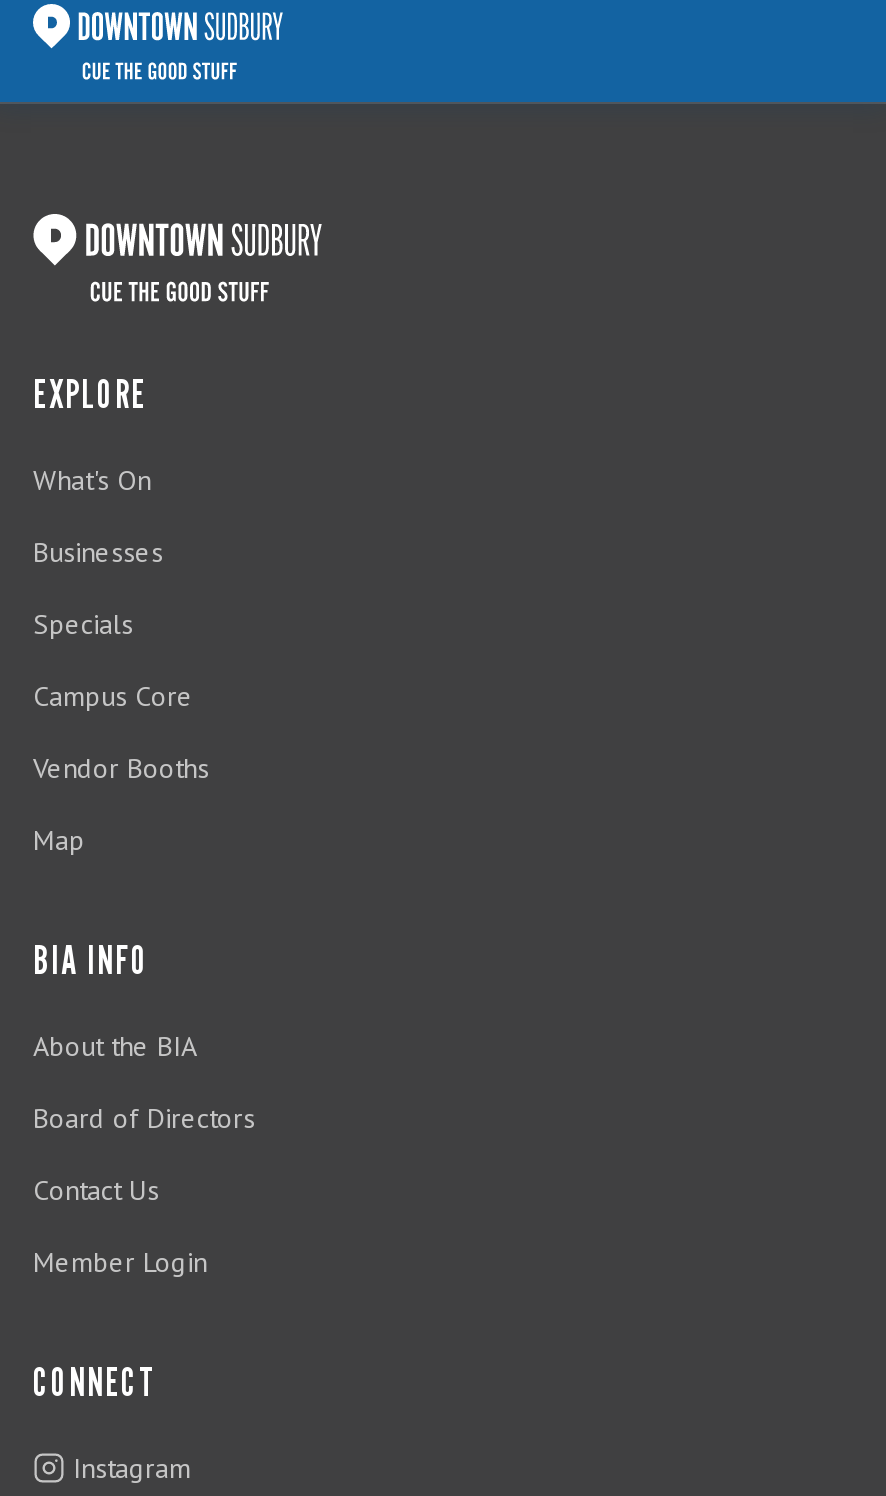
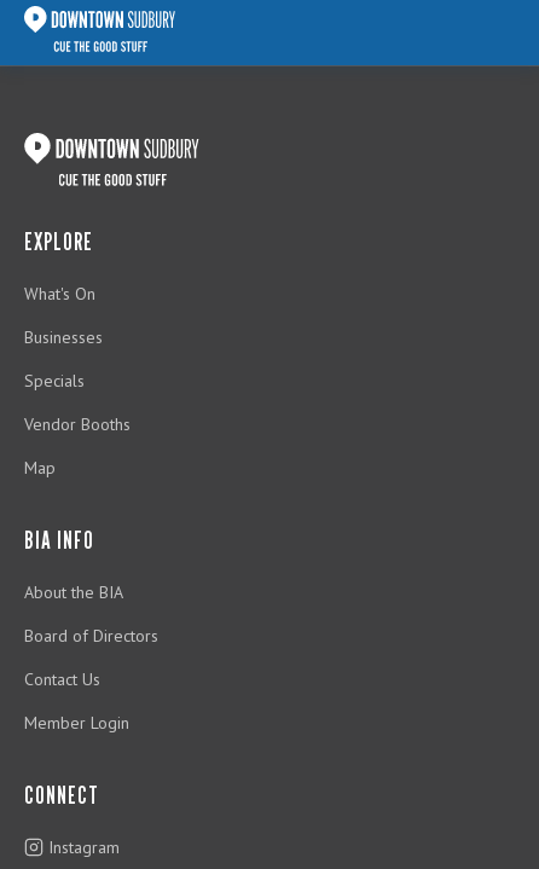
- Campus Core
